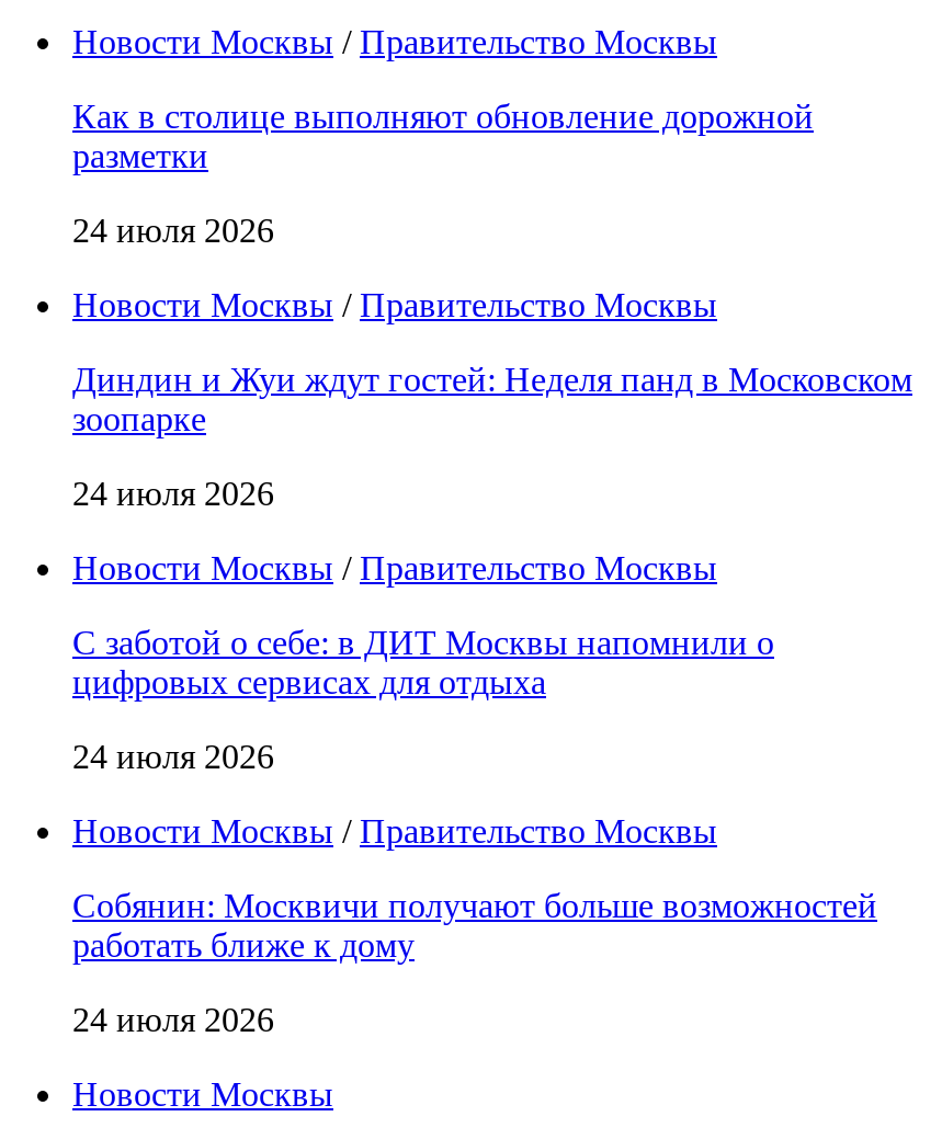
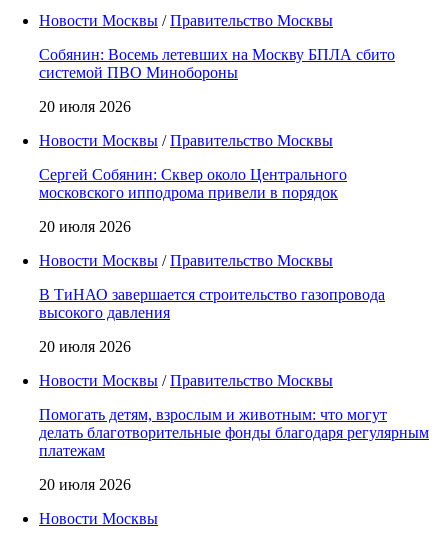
- Как в столице выполняют обновление дорожной
- разметки
+ Собянин: Восемь летевших на Москву БПЛА сбито
+ системой ПВО Минобороны

- 24 июля 2026
+ 20 июля 2026

- Диндин и Жуи ждут гостей: Неделя панд в Московском
- зоопарке
+ Сергей Собянин: Сквер около Центрального
+ московского ипподрома привели в порядок

- 24 июля 2026
+ 20 июля 2026

- С заботой о себе: в ДИТ Москвы напомнили о
- цифровых сервисах для отдыха
+ В ТиНАО завершается строительство газопровода
+ высокого давления

- 24 июля 2026
+ 20 июля 2026

- Собянин: Москвичи получают больше возможностей
- работать ближе к дому
+ Помогать детям, взрослым и животным: что могут
+ делать благотворительные фонды благодаря регулярным
+ платежам

- 24 июля 2026
+ 20 июля 2026
